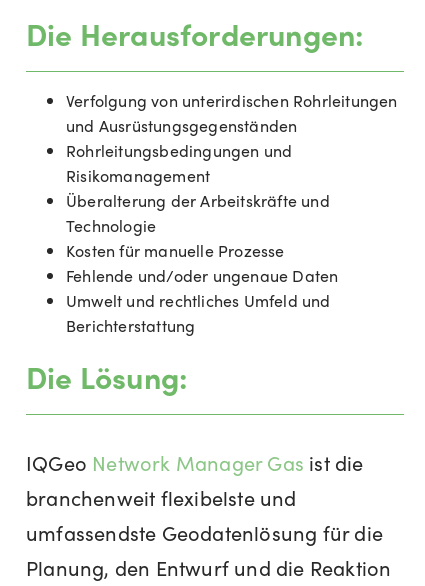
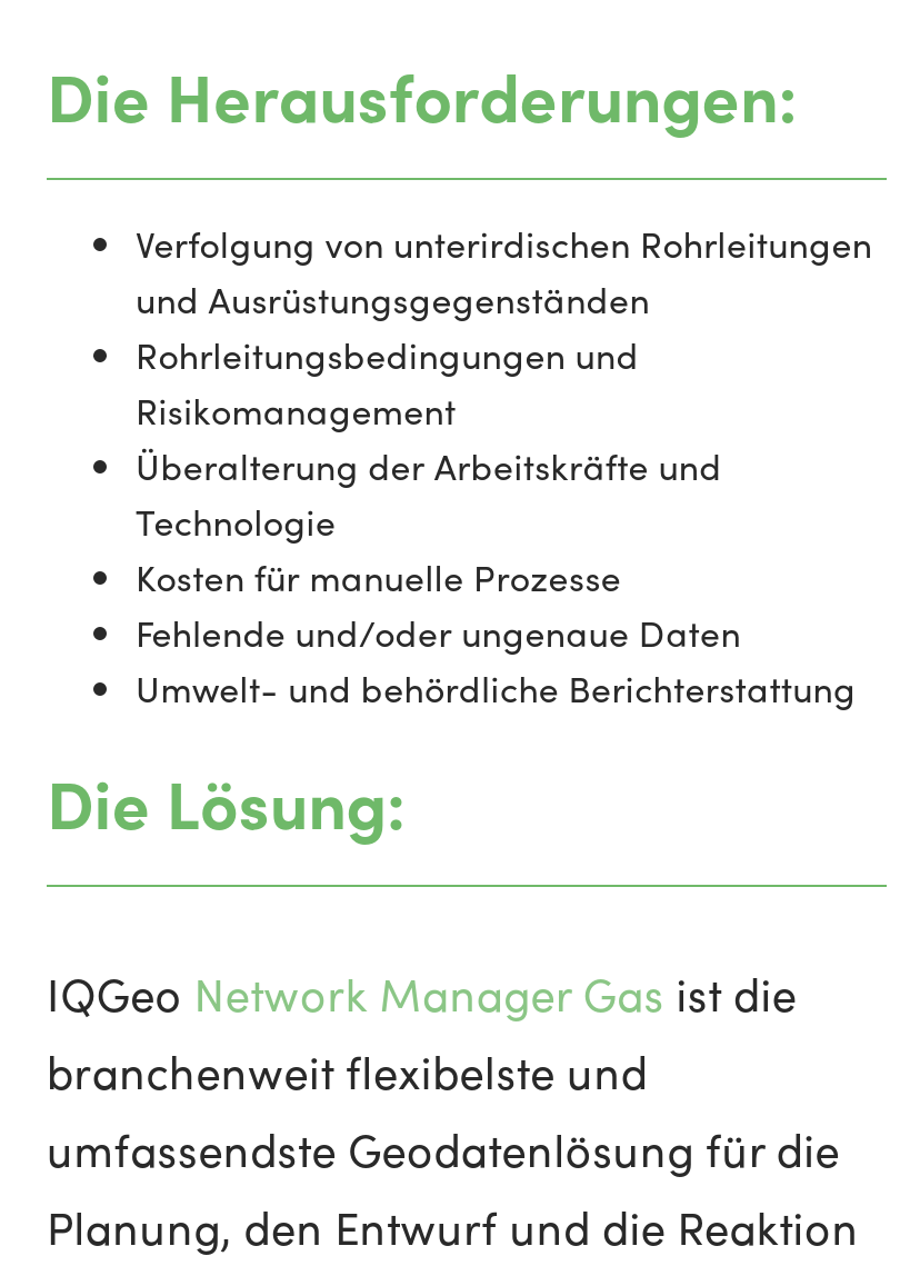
- Umwelt und rechtliches Umfeld und
- Berichterstattung
+ Umwelt- und behördliche Berichterstattung
